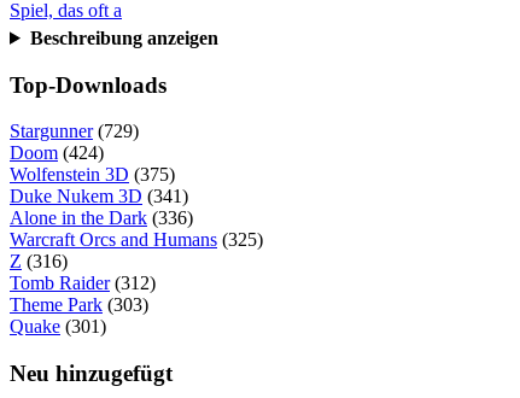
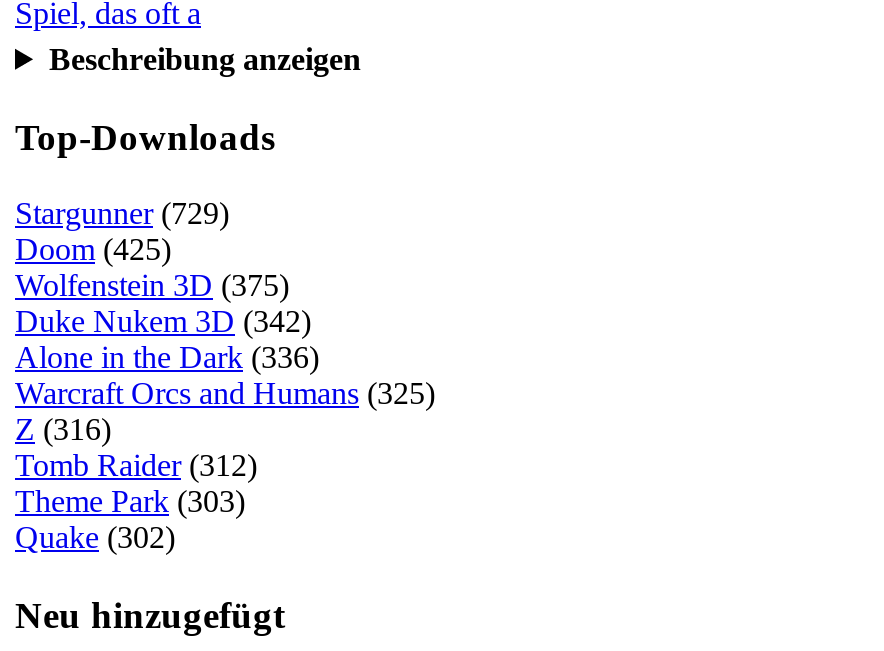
- Doom (424)
+ Doom (425)

- Duke Nukem 3D (341)
+ Duke Nukem 3D (342)

- Quake (301)
+ Quake (302)
